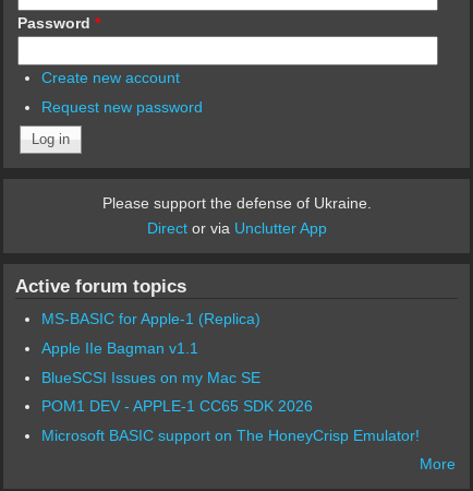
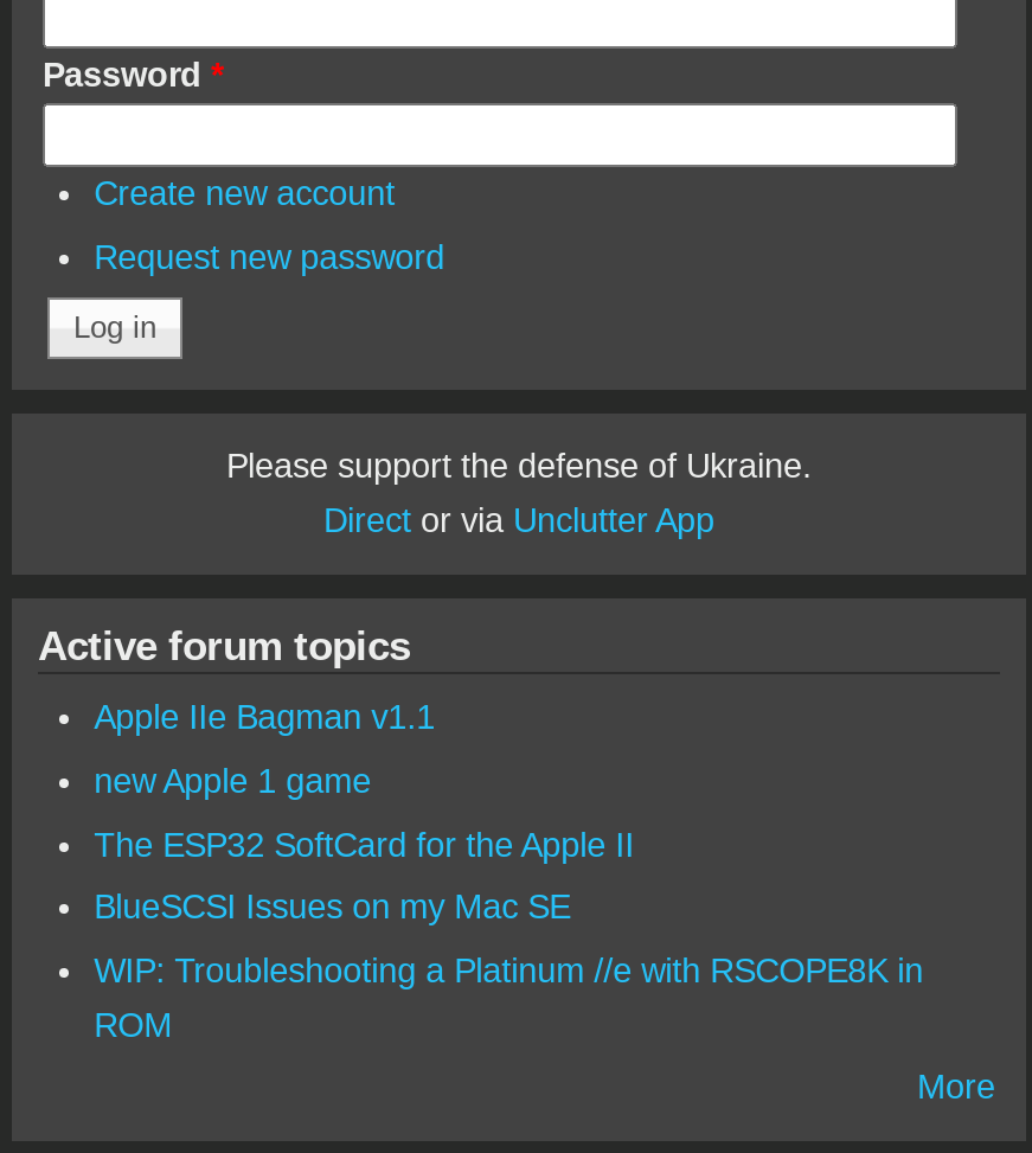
- MS-BASIC for Apple-1 (Replica)

moved up: Apple IIe Bagman v1.1

+ new Apple 1 game
+ The ESP32 SoftCard for the Apple II

- POM1 DEV - APPLE-1 CC65 SDK 2026
- Microsoft BASIC support on The HoneyCrisp Emulator!
+ WIP: Troubleshooting a Platinum //e with RSCOPE8K in
+ ROM
